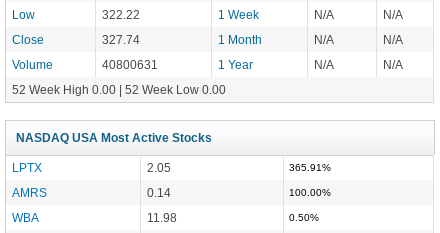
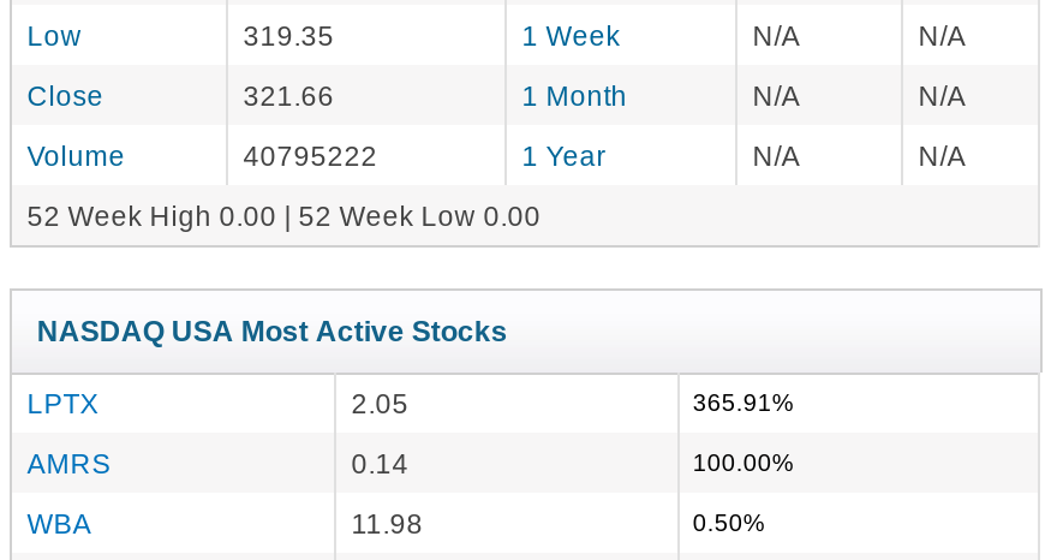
- 322.22
+ 319.35

- 327.74
+ 321.66

- 40800631
+ 40795222
